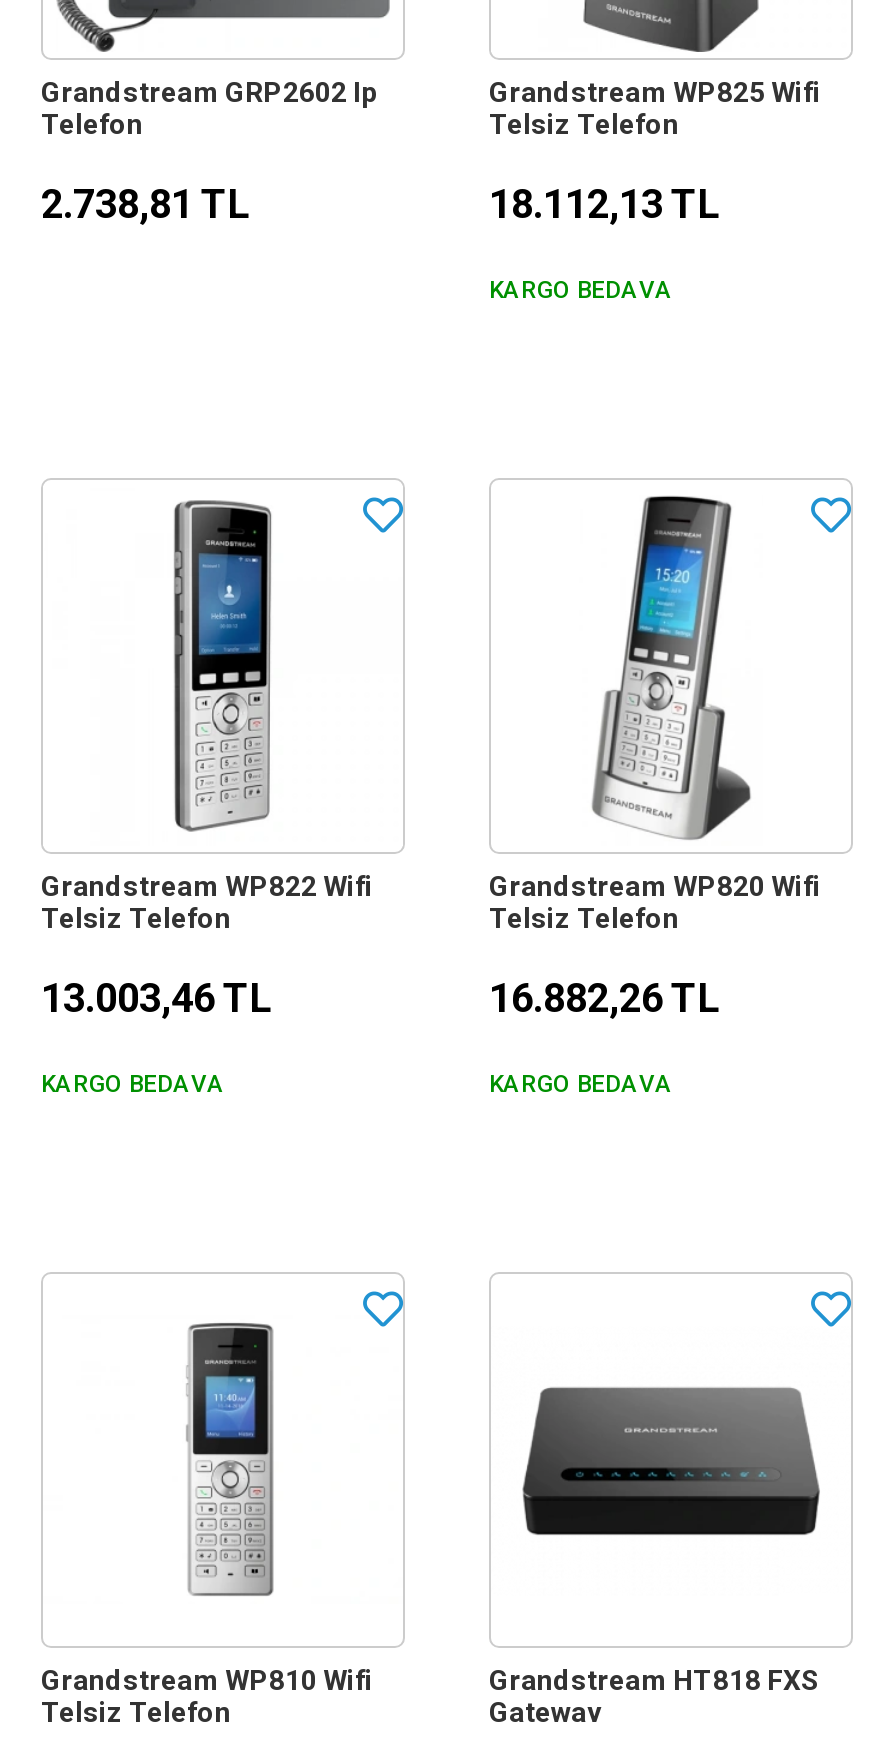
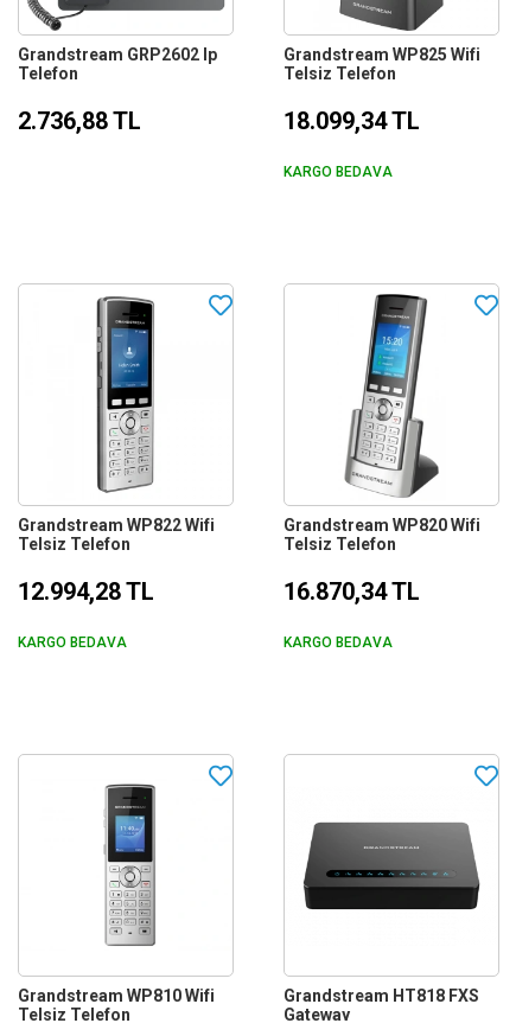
- 2.738,81 TL
+ 2.736,88 TL

- 18.112,13 TL
+ 18.099,34 TL

- 13.003,46 TL
+ 12.994,28 TL

- 16.882,26 TL
+ 16.870,34 TL
